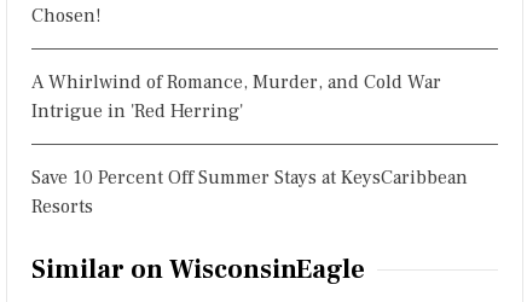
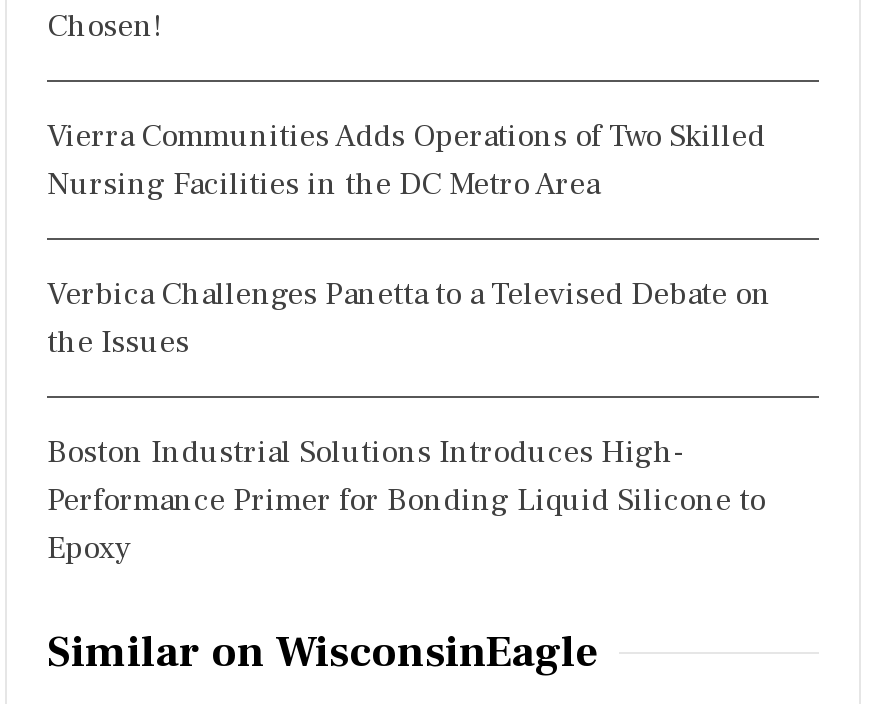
- A Whirlwind of Romance, Murder, and Cold War
- Intrigue in 'Red Herring'
- Save 10 Percent Off Summer Stays at KeysCaribbean
- Resorts
+ Vierra Communities Adds Operations of Two Skilled
+ Nursing Facilities in the DC Metro Area
+ Verbica Challenges Panetta to a Televised Debate on
+ the Issues
+ Boston Industrial Solutions Introduces High-
+ Performance Primer for Bonding Liquid Silicone to
+ Epoxy
